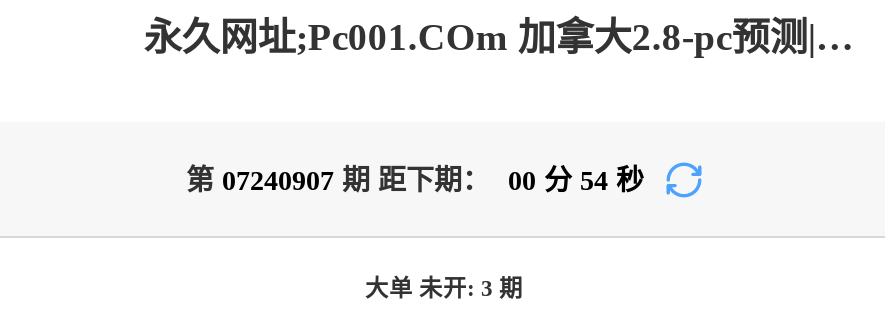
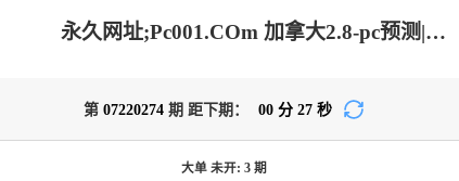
- 第07240907期 距下期： 00分 54秒
+ 第07220274期 距下期： 00分 27秒
